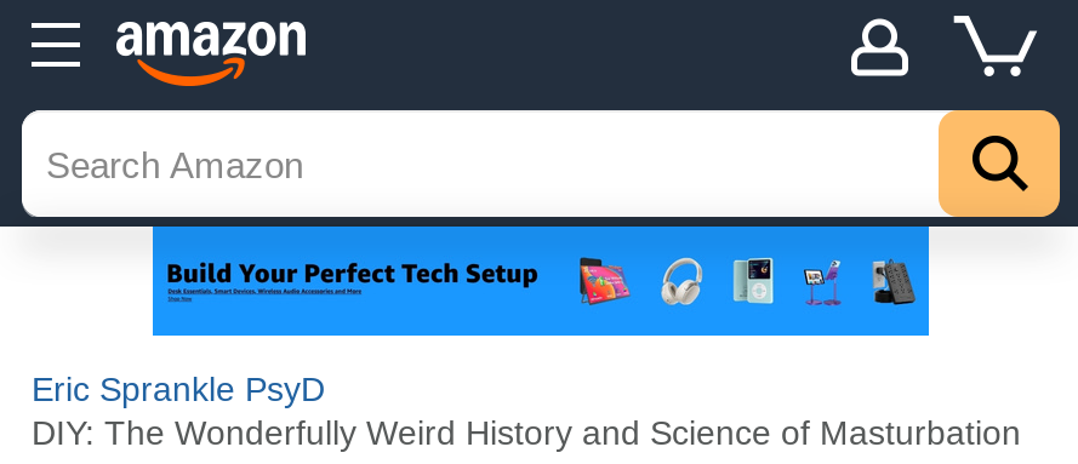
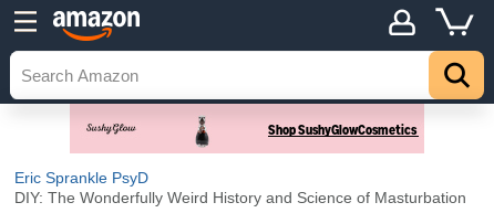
- [image]
+ [image]
